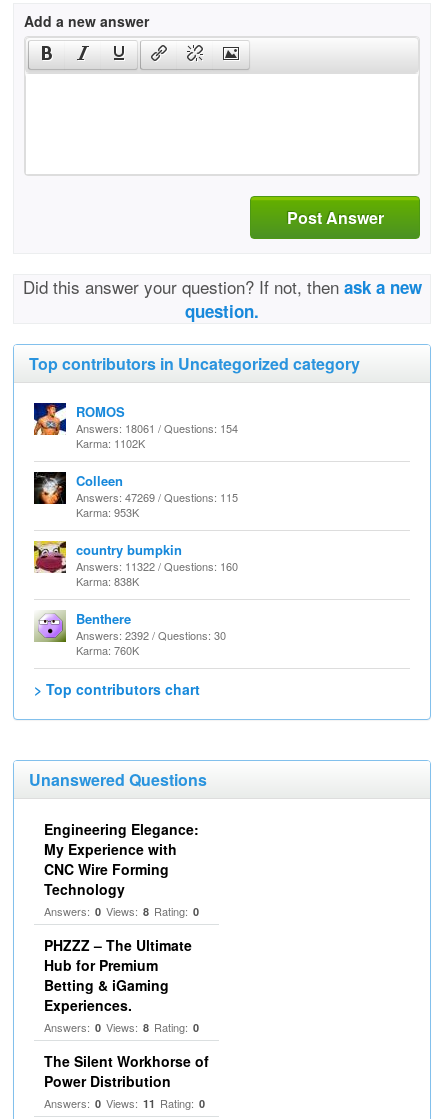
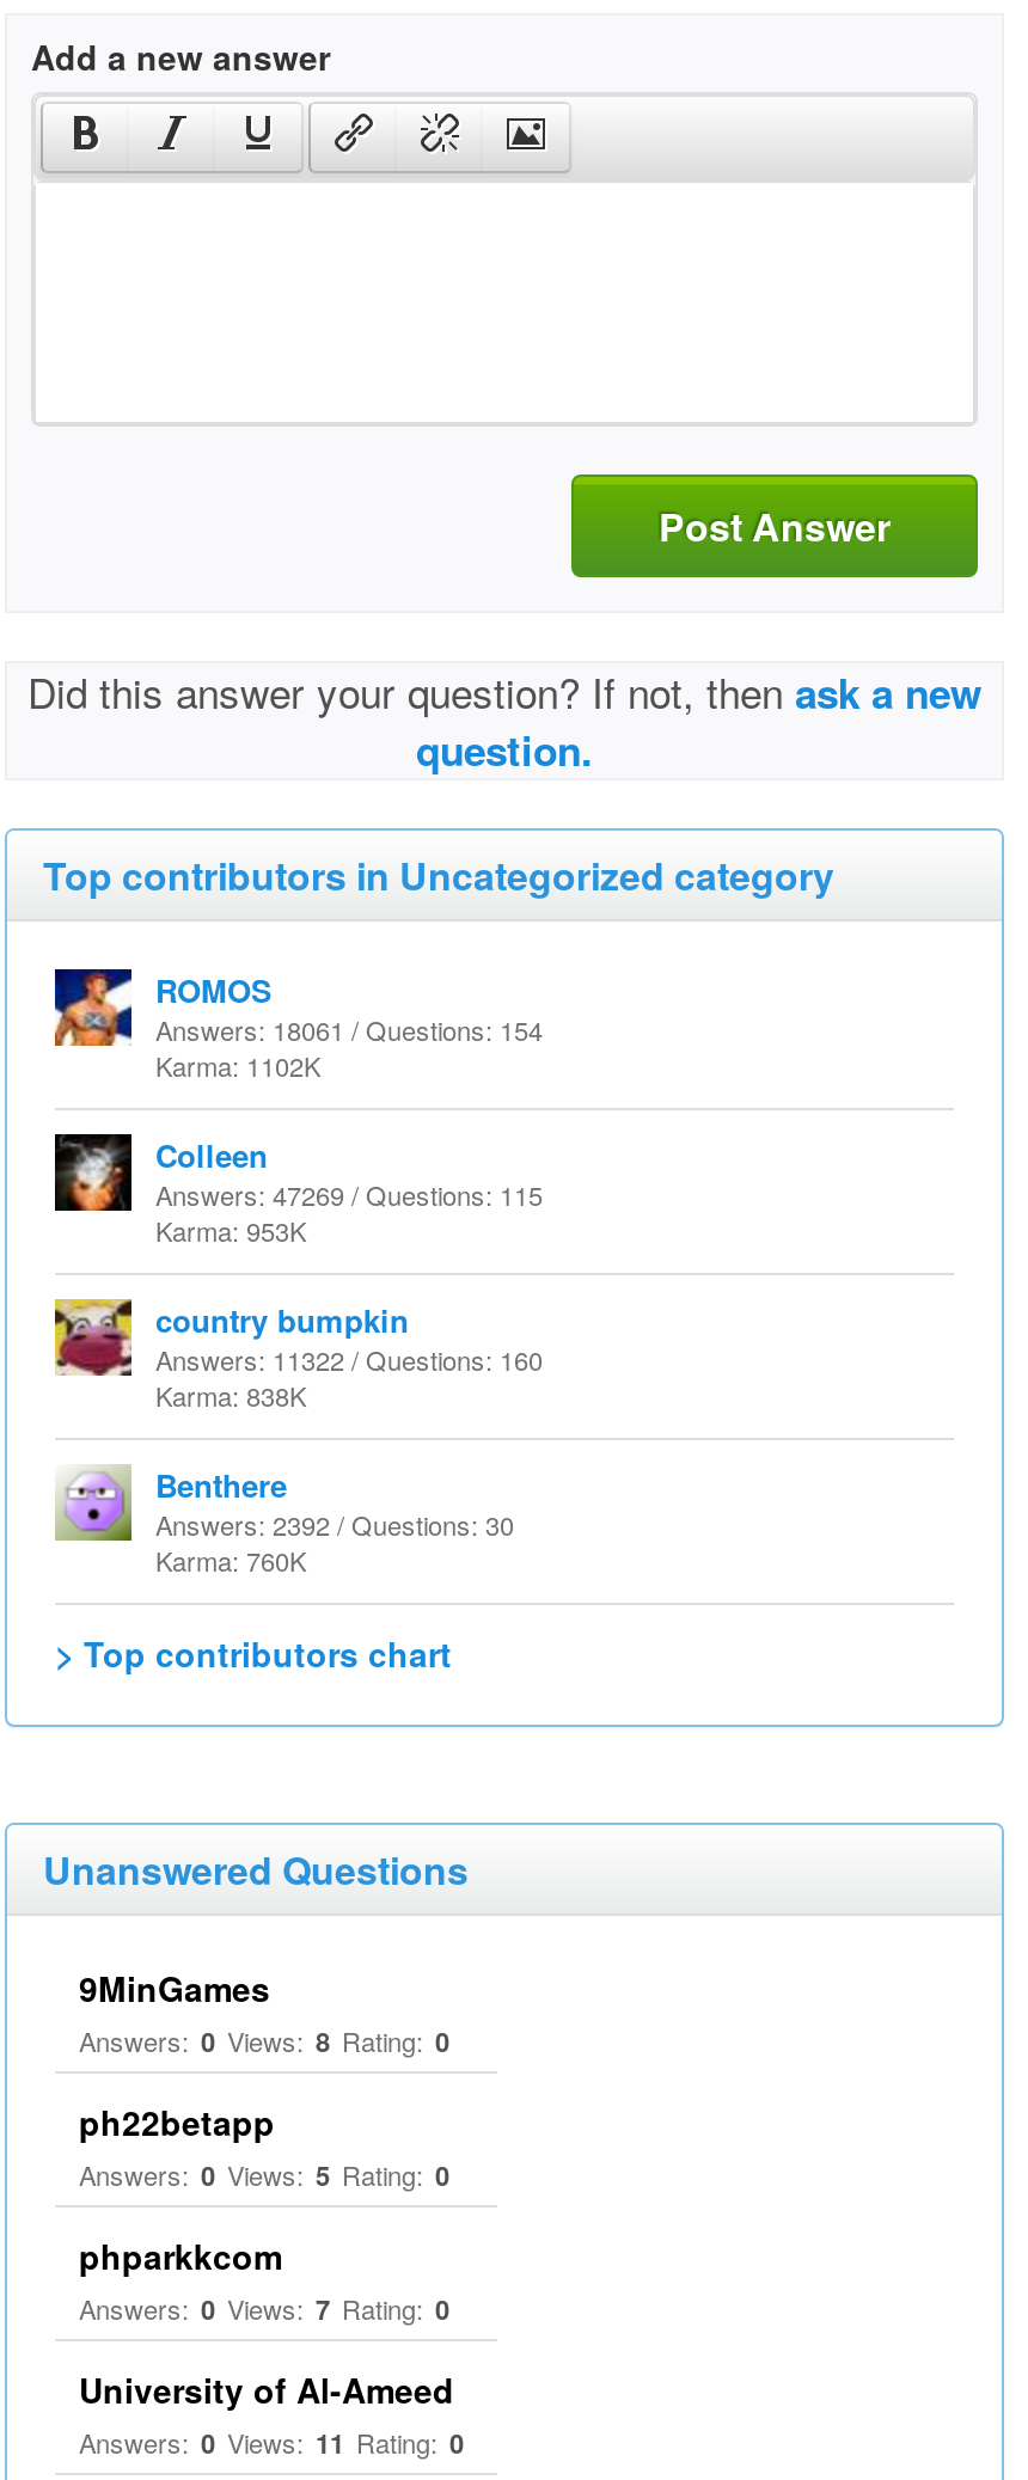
- Engineering Elegance:
- My Experience with
- CNC Wire Forming
- Technology
+ 9MinGames

- PHZZZ – The Ultimate
- Hub for Premium
- Betting & iGaming
- Experiences.
- Answers: 0 Views: 8 Rating: 0
- The Silent Workhorse of
- Power Distribution
+ ph22betapp
+ Answers: 0 Views: 5 Rating: 0
+ phparkkcom
+ Answers: 0 Views: 7 Rating: 0
+ University of Al-Ameed
